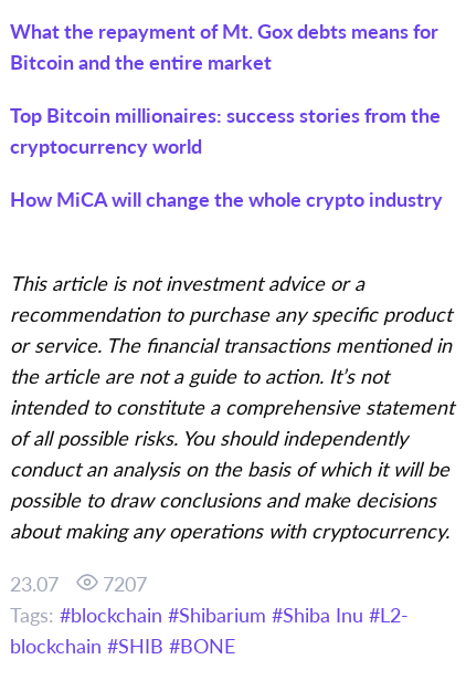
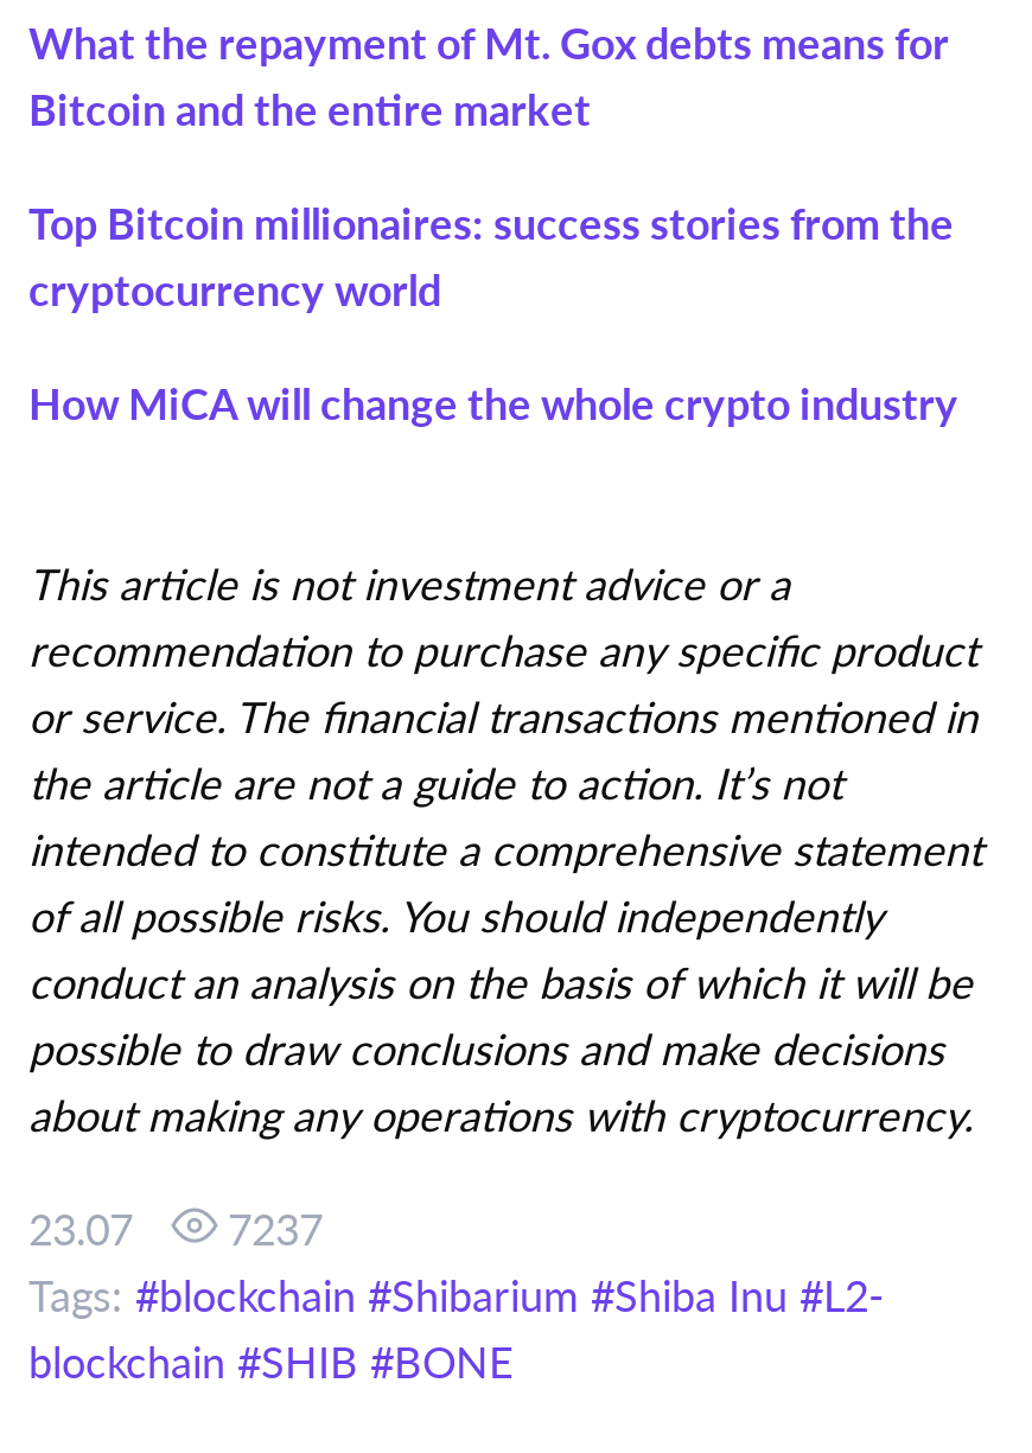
- 23.07 7207
+ 23.07 7237
